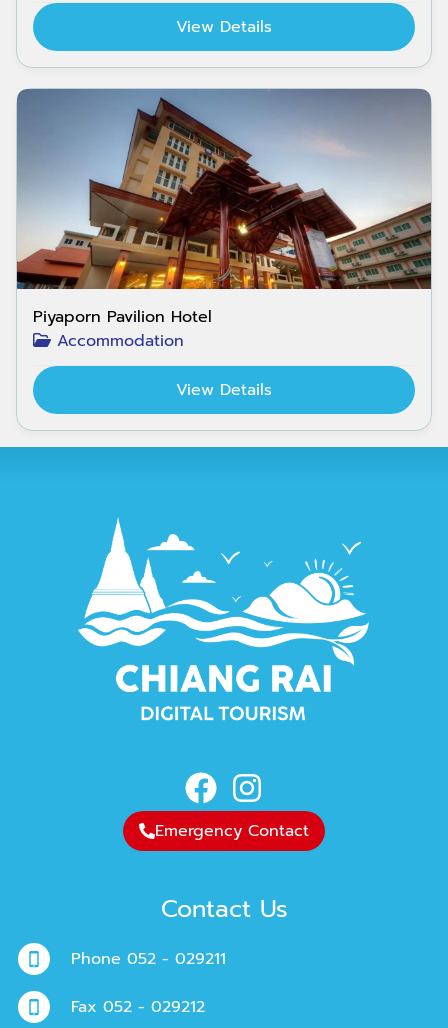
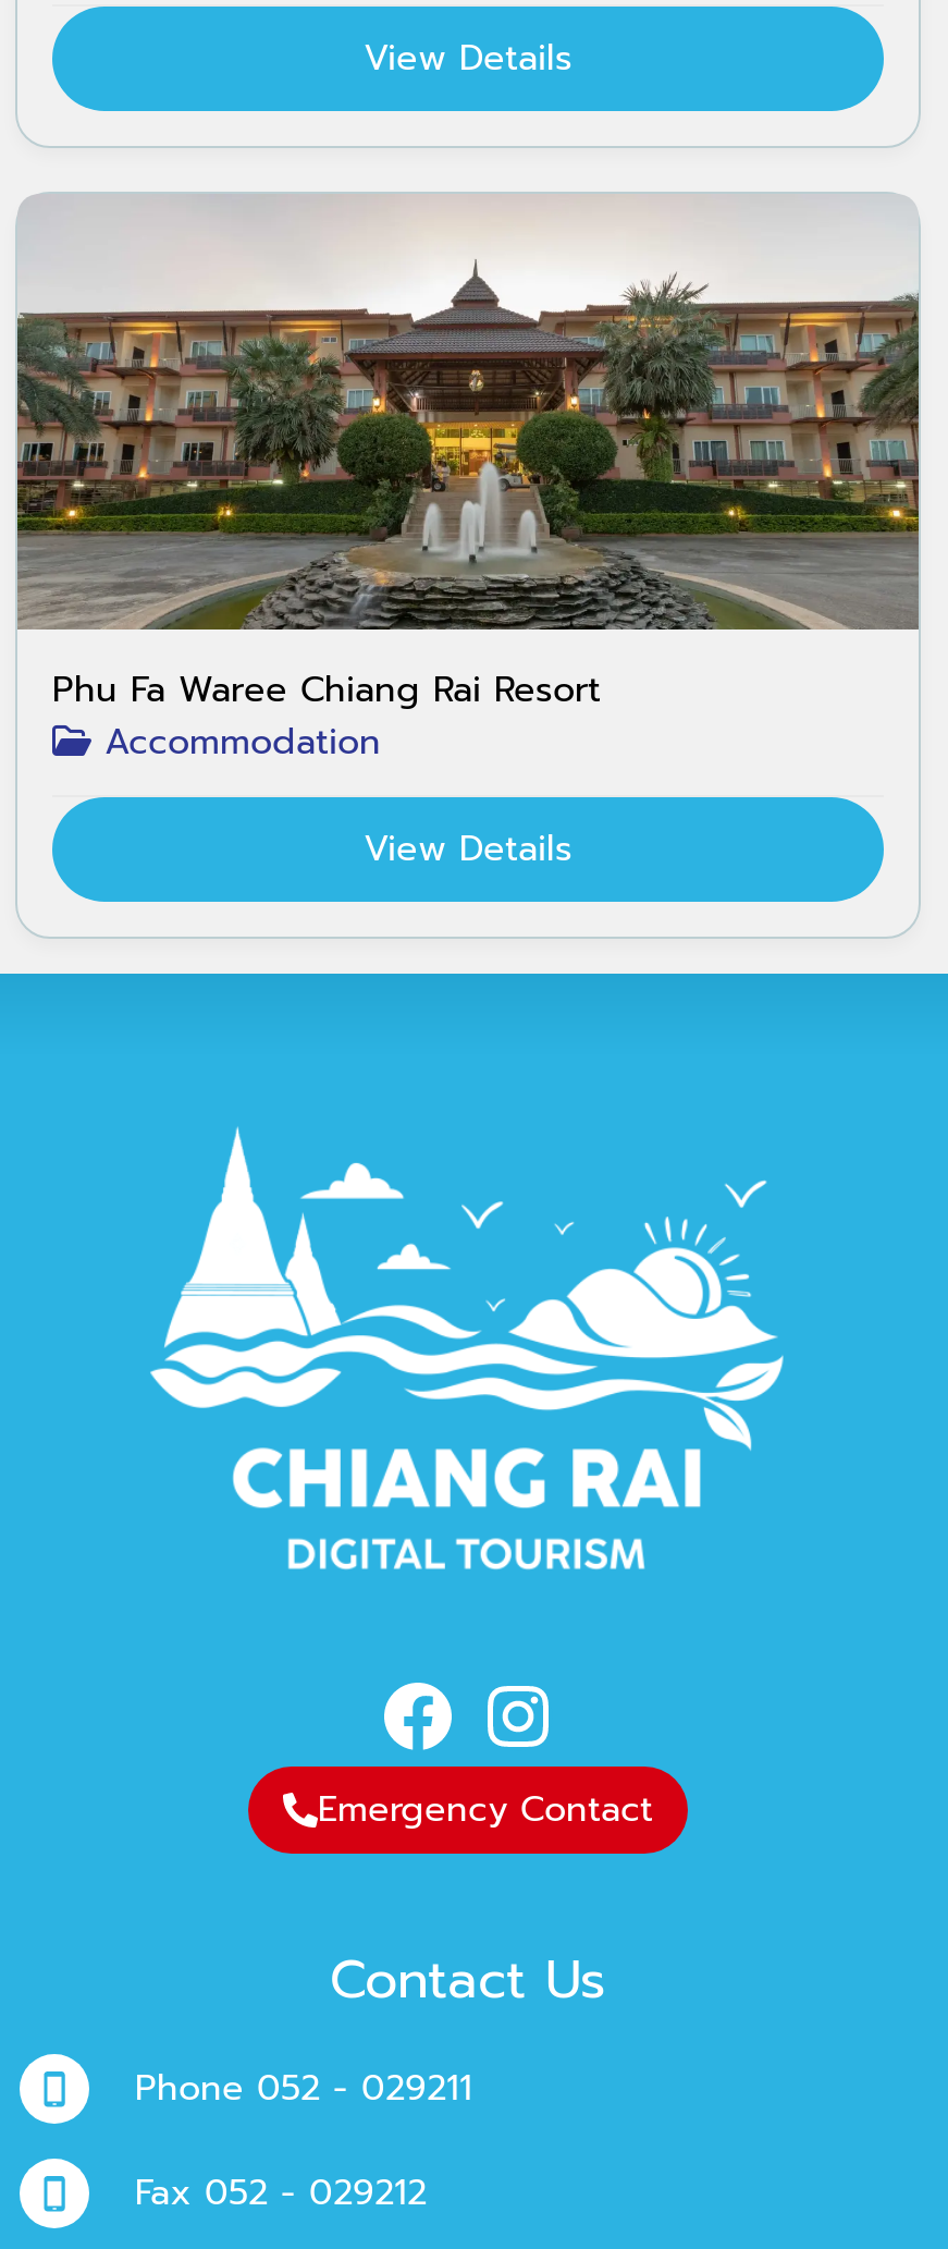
- [image]
- Piyaporn Pavilion Hotel
+ [image]
+ Phu Fa Waree Chiang Rai Resort
